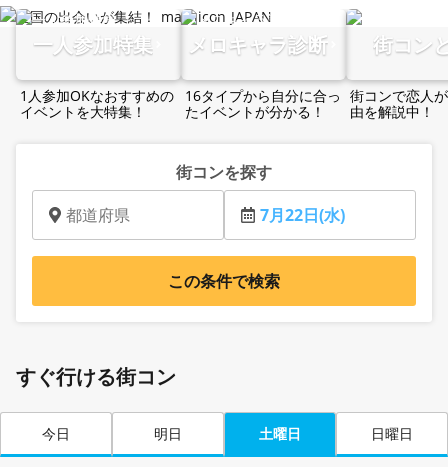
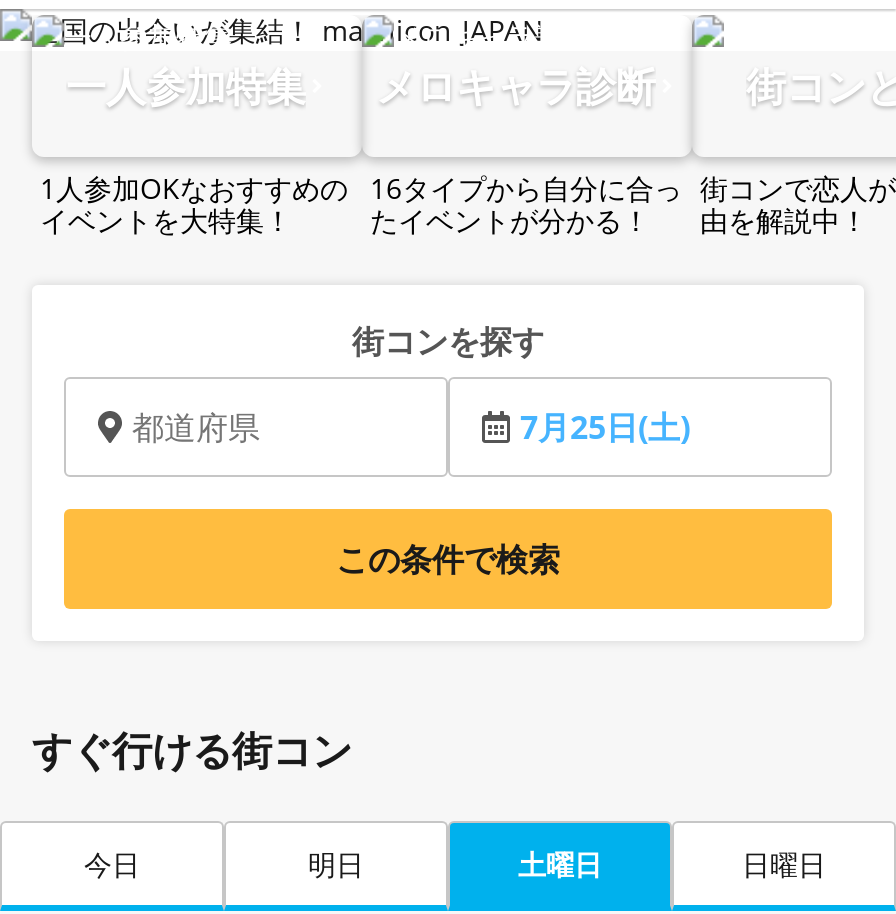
- 7月22日(水)
+ 7月25日(土)
